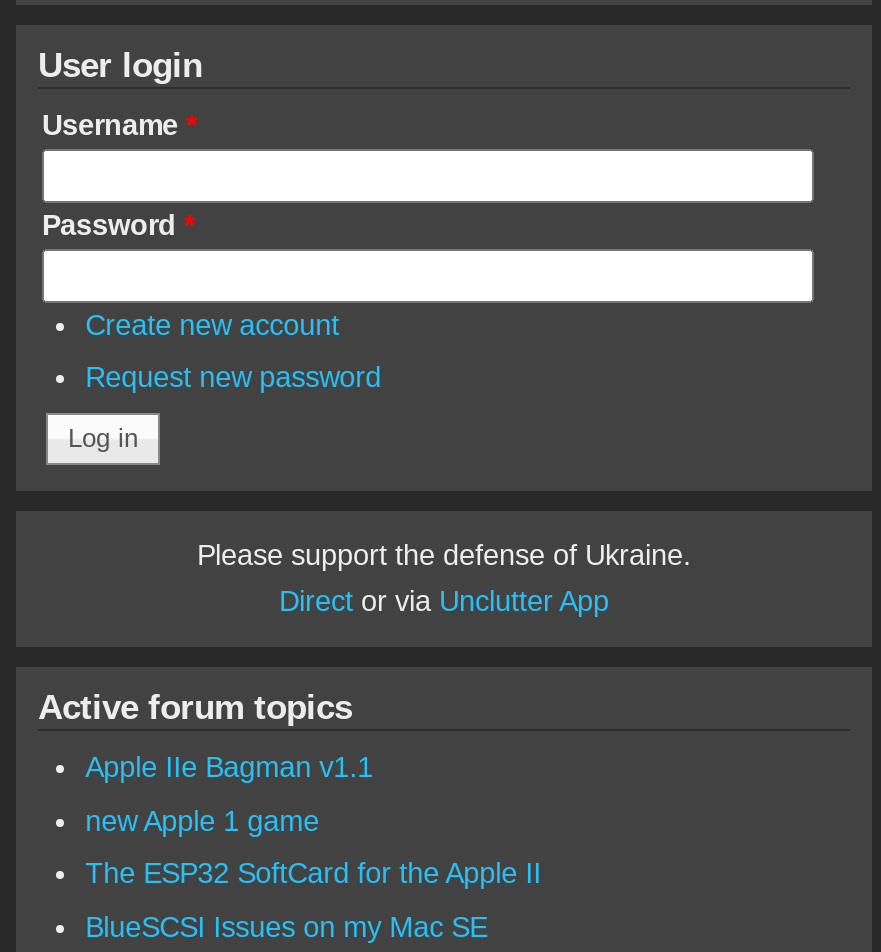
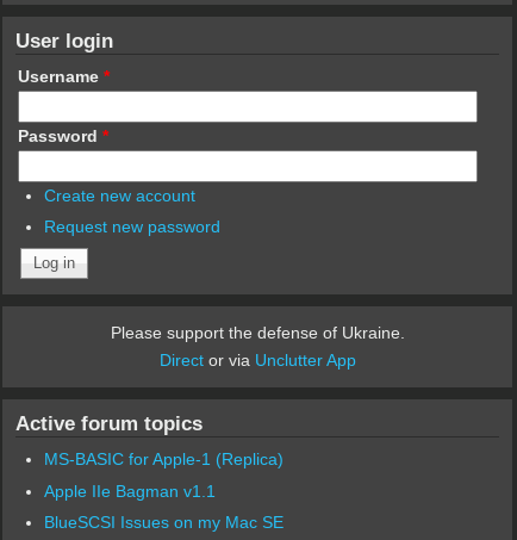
+ MS-BASIC for Apple-1 (Replica)

moved down: Apple IIe Bagman v1.1

- new Apple 1 game
- The ESP32 SoftCard for the Apple II
